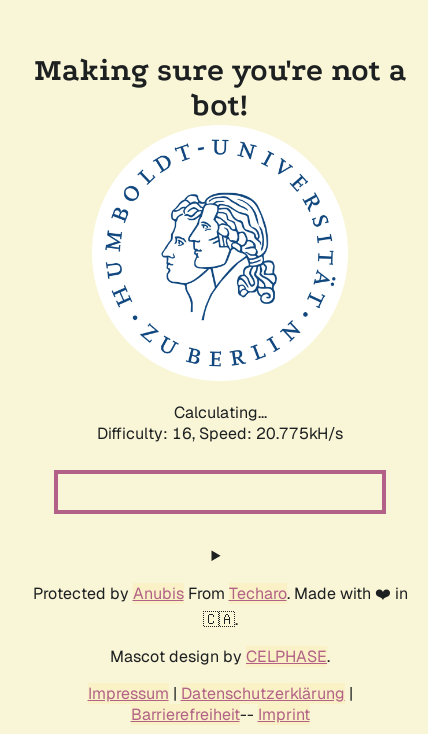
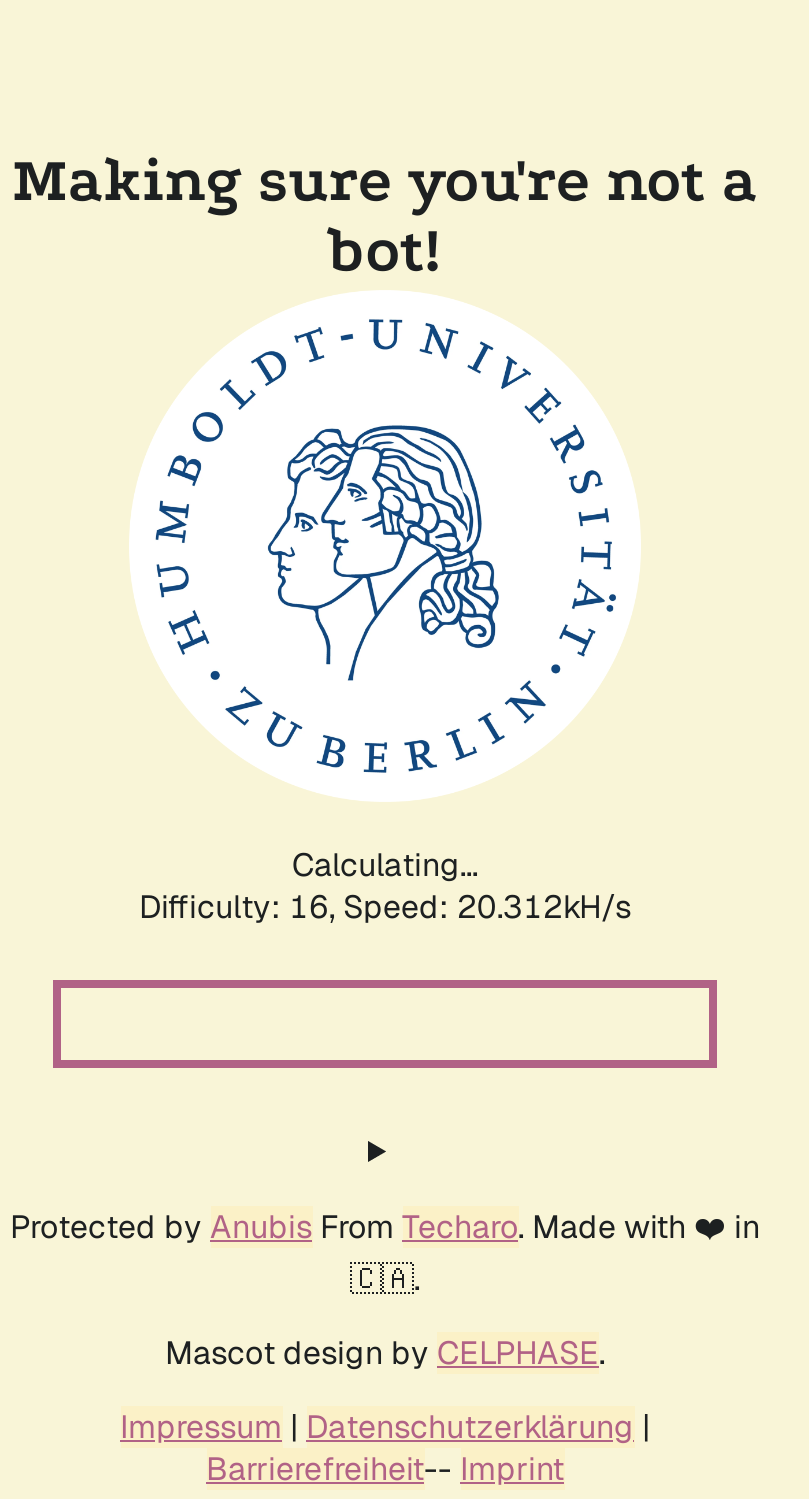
- Difficulty: 16, Speed: 20.775kH/s
+ Difficulty: 16, Speed: 20.312kH/s
